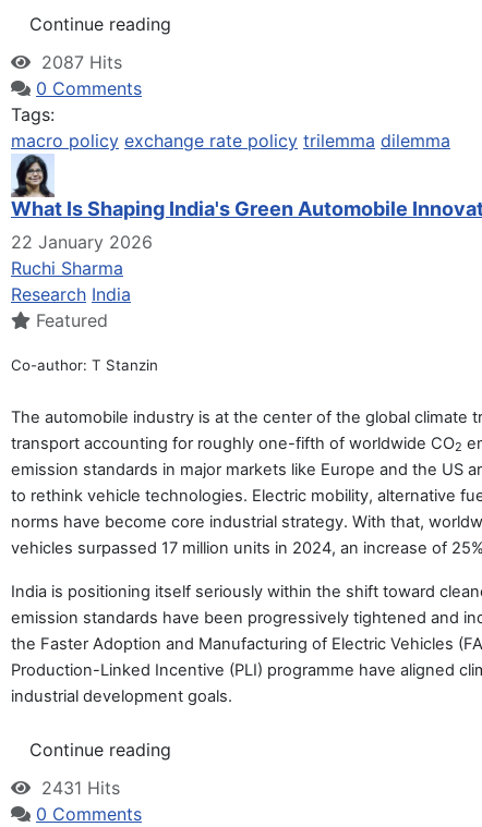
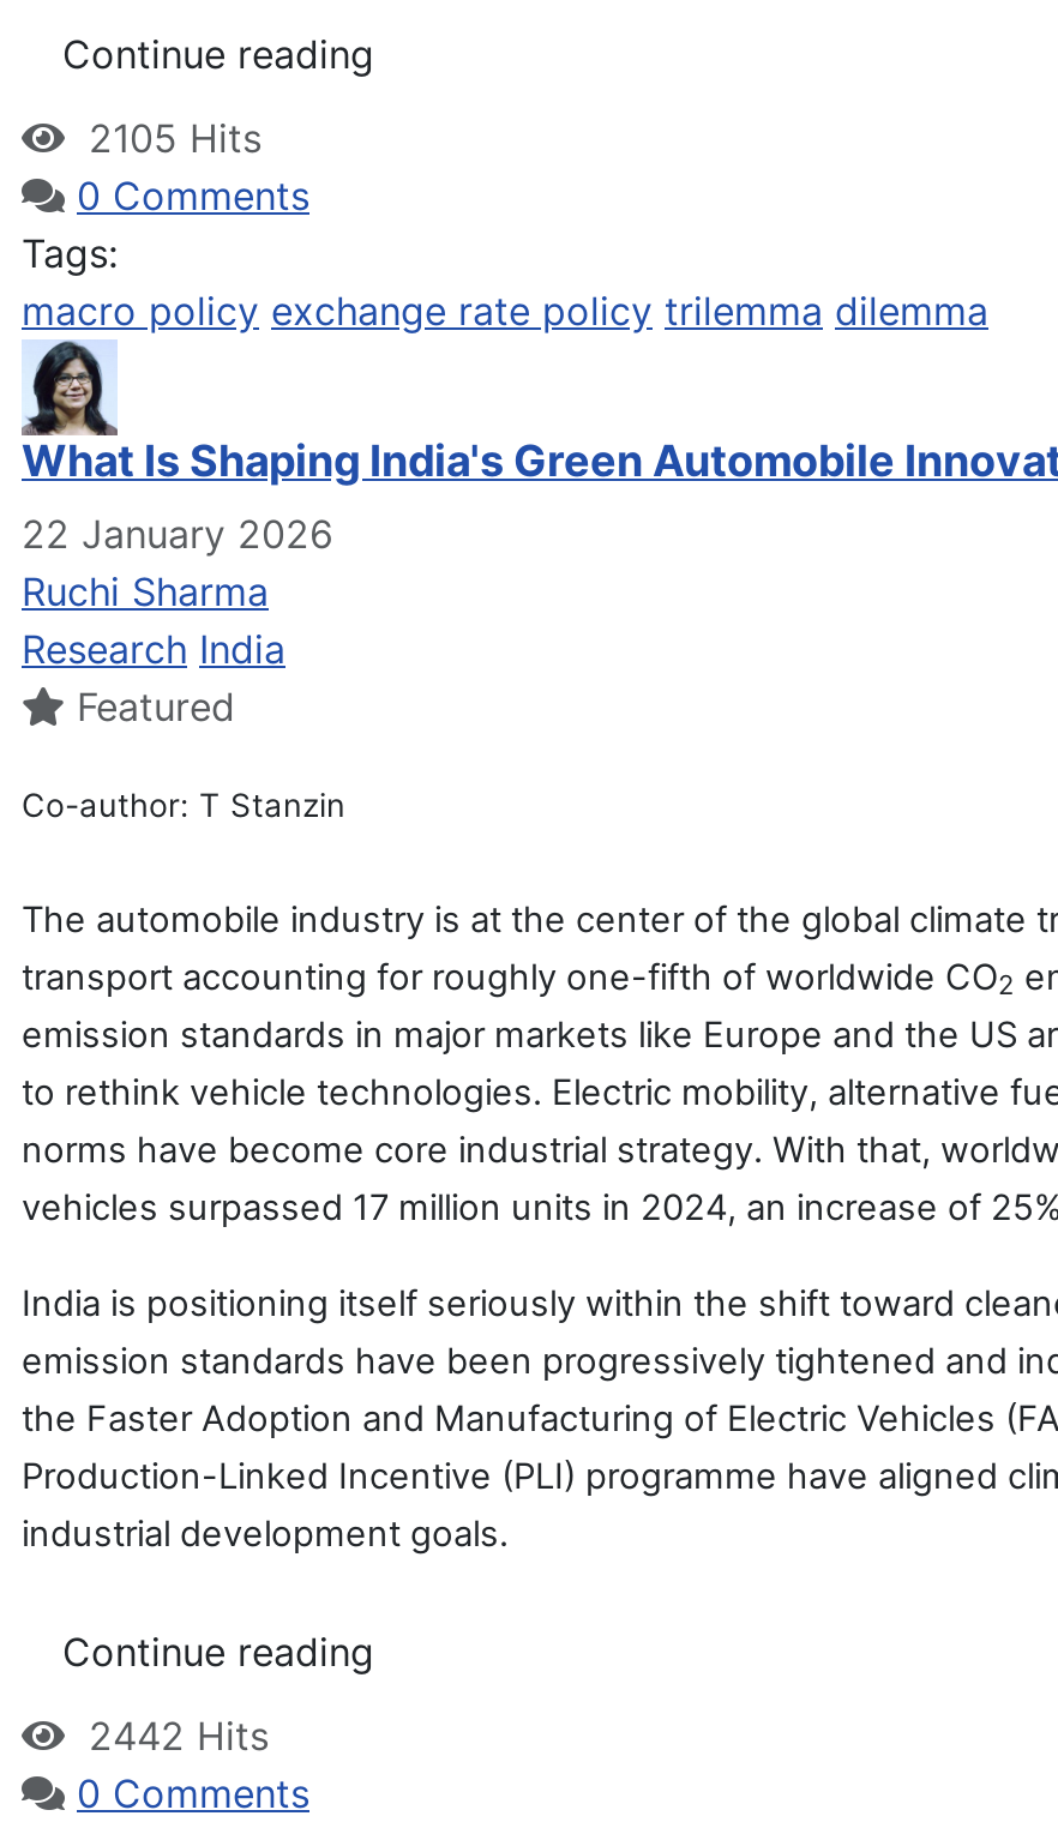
- 2087 Hits
+ 2105 Hits

- 2431 Hits
+ 2442 Hits
